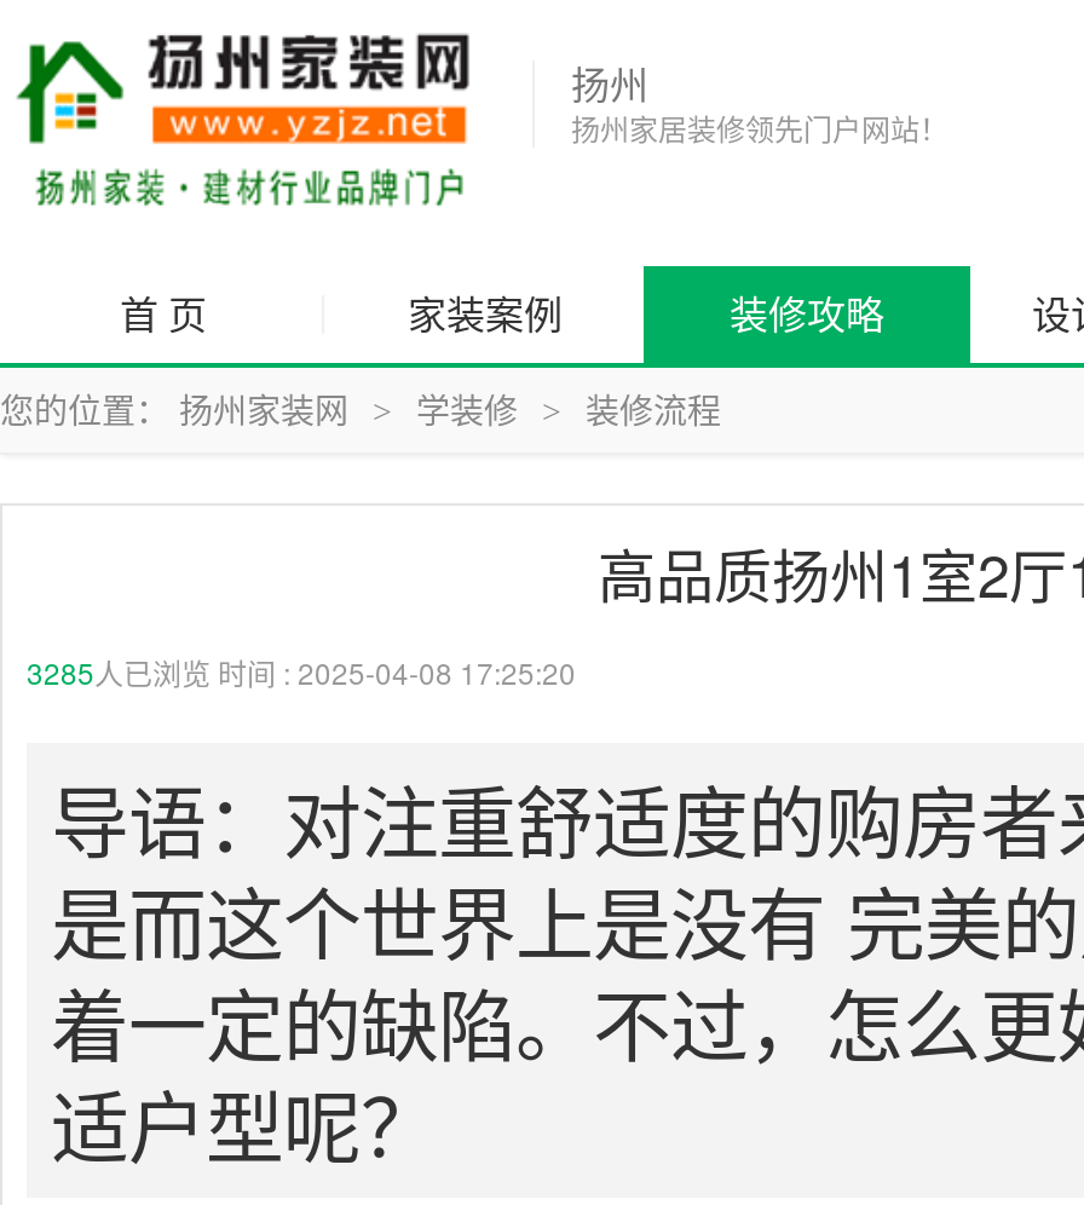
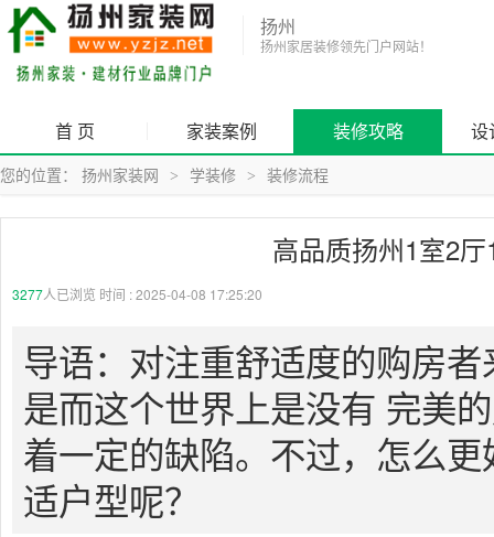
- 3285人已浏览 时间 : 2025-04-08 17:25:20
+ 3277人已浏览 时间 : 2025-04-08 17:25:20
